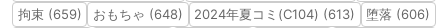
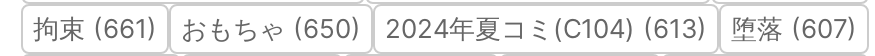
- 拘束 (659)
+ 拘束 (661)

- おもちゃ (648)
+ おもちゃ (650)

- 堕落 (606)
+ 堕落 (607)
